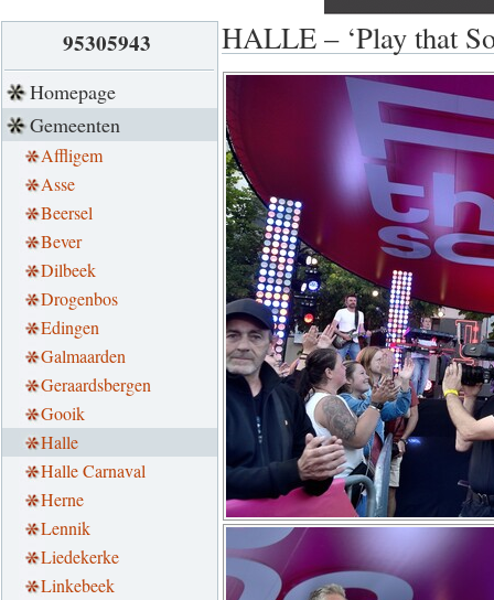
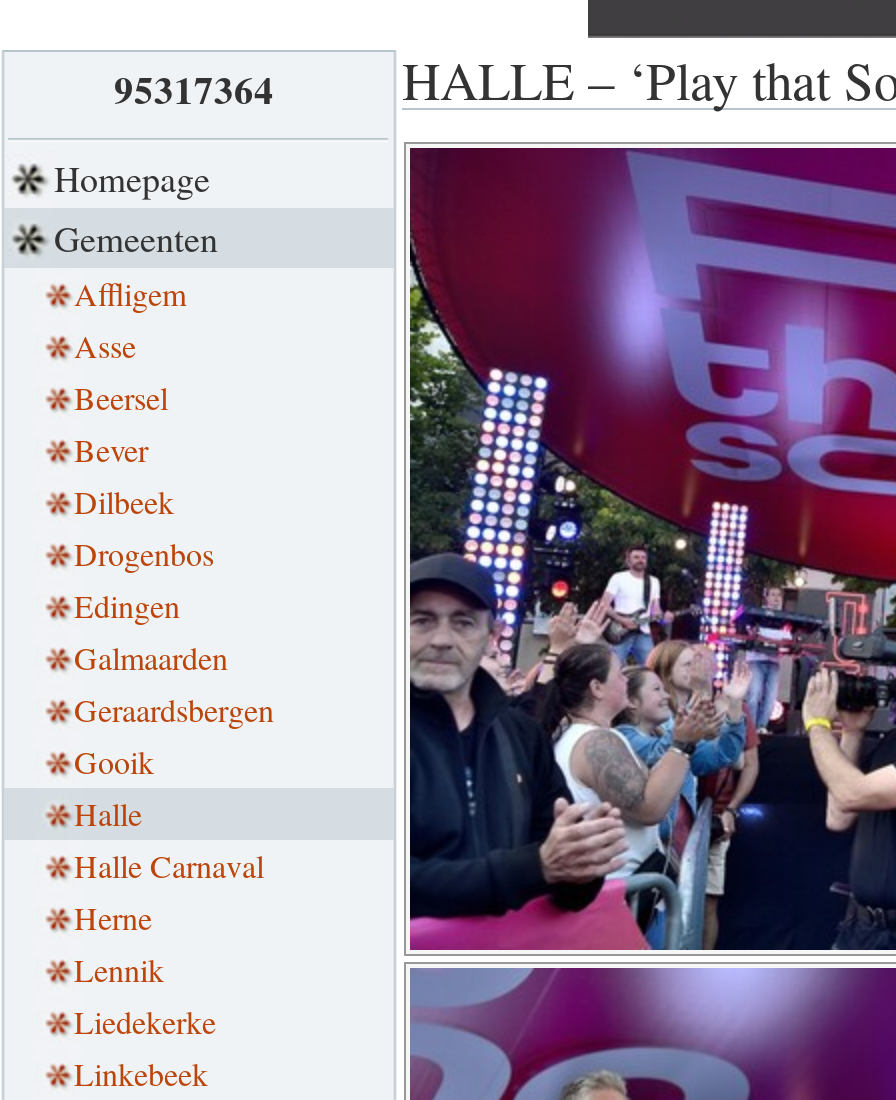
- 95305943
+ 95317364
